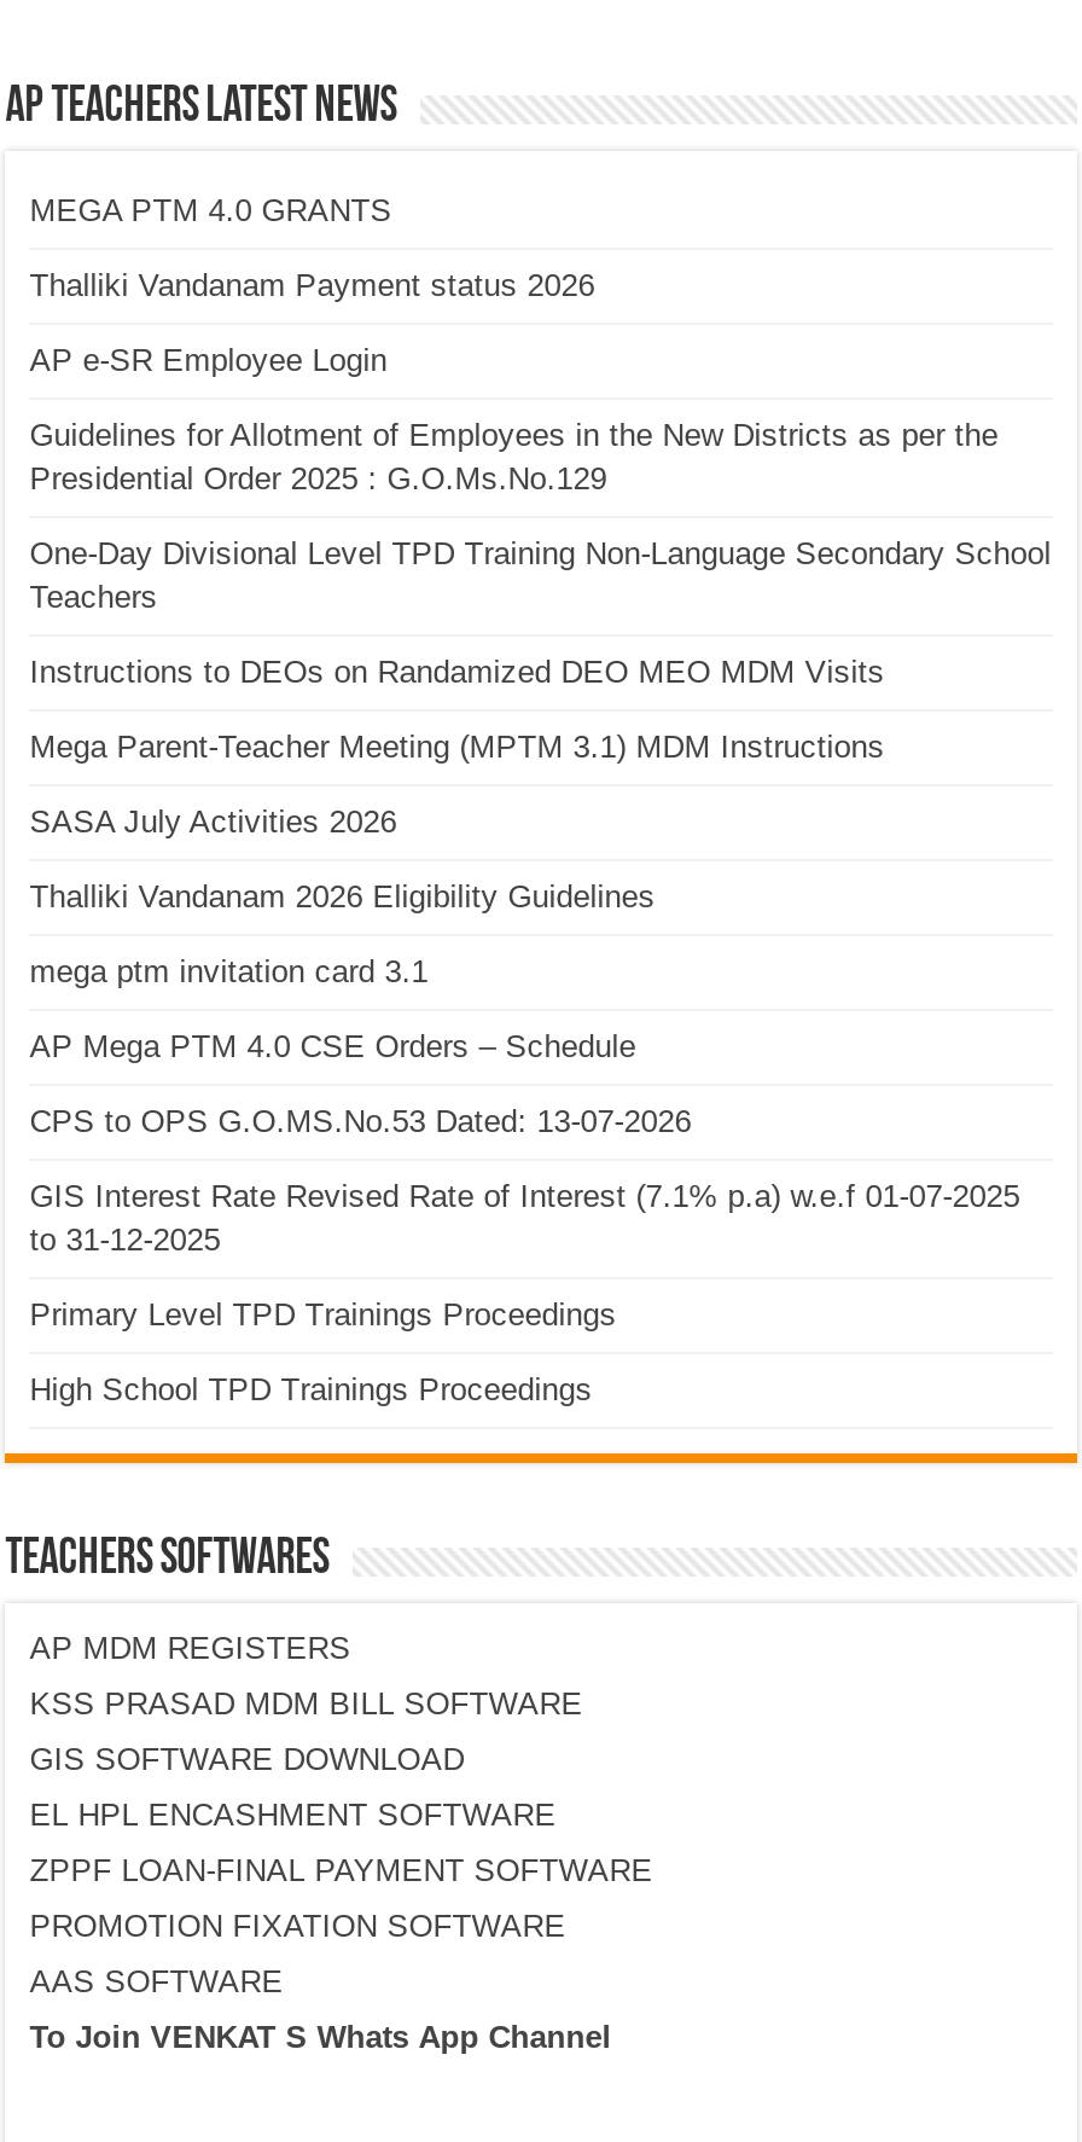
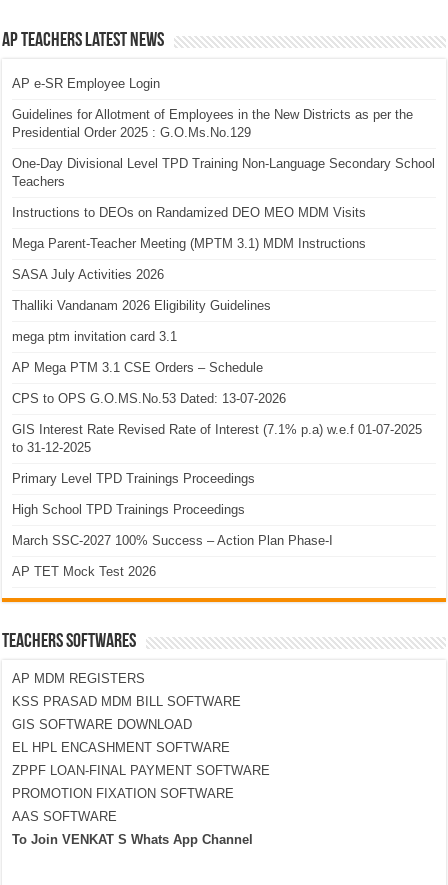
- MEGA PTM 4.0 GRANTS
- Thalliki Vandanam Payment status 2026

moved up: AP e-SR Employee Login | Guidelines for Allotment of Employees in the New Districts as per the | Presidential Order 2025 : G.O.Ms.No.129 | ... | Thalliki Vandanam 2026 Eligibility Guidelines | mega ptm invitation card 3.1

- AP Mega PTM 4.0 CSE Orders – Schedule
+ AP Mega PTM 3.1 CSE Orders – Schedule

moved up: CPS to OPS G.O.MS.No.53 Dated: 13-07-2026 | GIS Interest Rate Revised Rate of Interest (7.1% p.a) w.e.f 01-07-2025 | to 31-12-2025 | Primary Level TPD Trainings Proceedings | High School TPD Trainings Proceedings

+ March SSC-2027 100% Success – Action Plan Phase-I
+ AP TET Mock Test 2026
